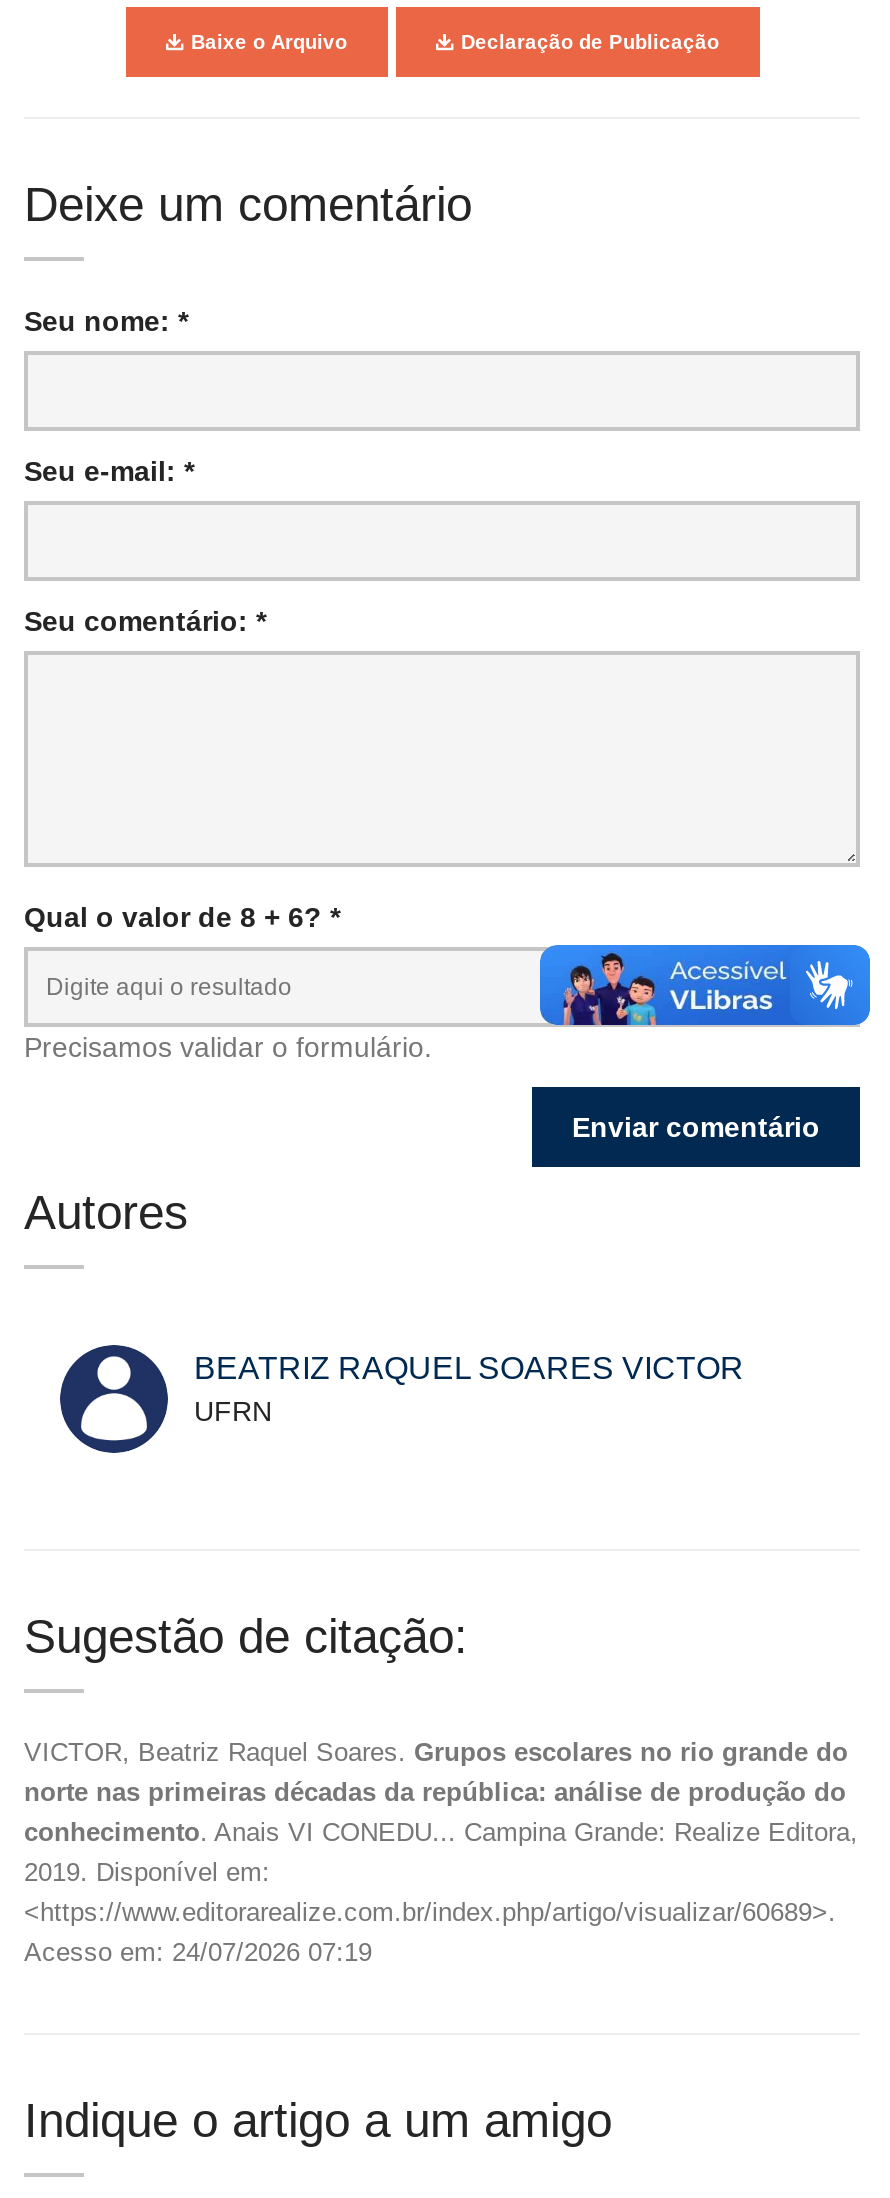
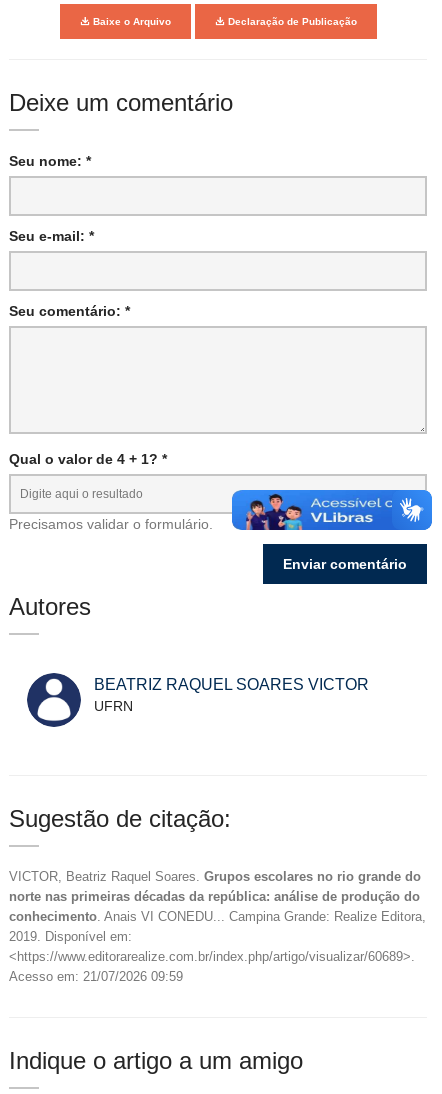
- Qual o valor de 8 + 6? *
+ Qual o valor de 4 + 1? *

- [image]
+ [image]

- Acesso em: 24/07/2026 07:19
+ Acesso em: 21/07/2026 09:59
